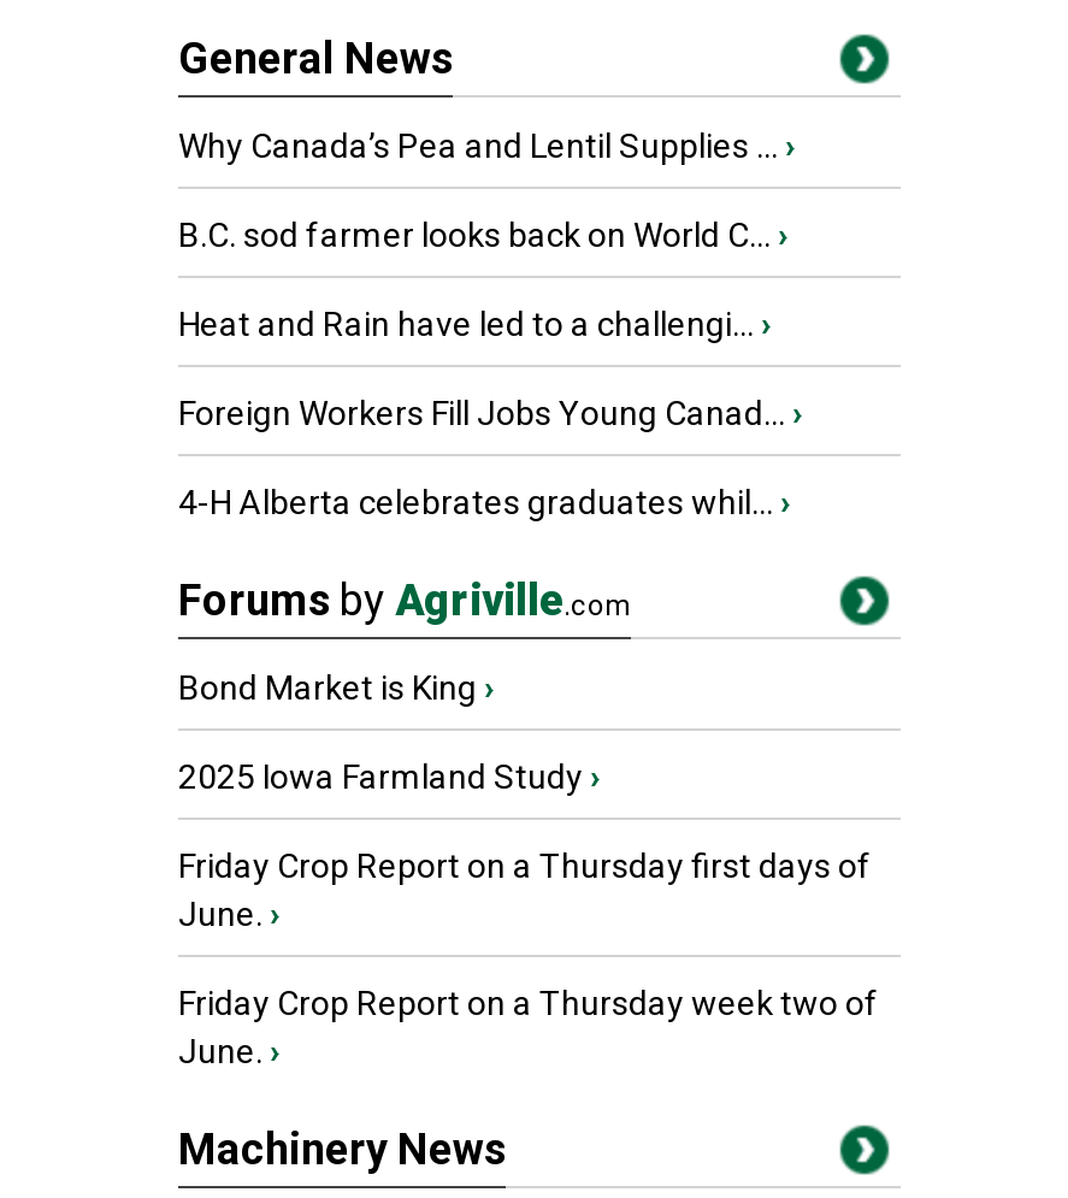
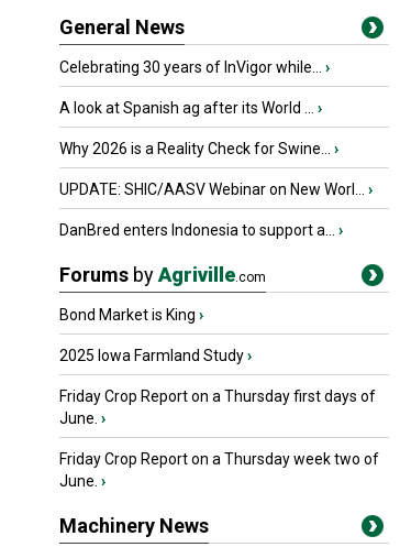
- Why Canada’s Pea and Lentil Supplies ... ›
+ Celebrating 30 years of InVigor while... ›

- B.C. sod farmer looks back on World C... ›
+ A look at Spanish ag after its World ... ›

- Heat and Rain have led to a challengi... ›
+ Why 2026 is a Reality Check for Swine... ›

- Foreign Workers Fill Jobs Young Canad... ›
+ UPDATE: SHIC/AASV Webinar on New Worl... ›

- 4-H Alberta celebrates graduates whil... ›
+ DanBred enters Indonesia to support a... ›
